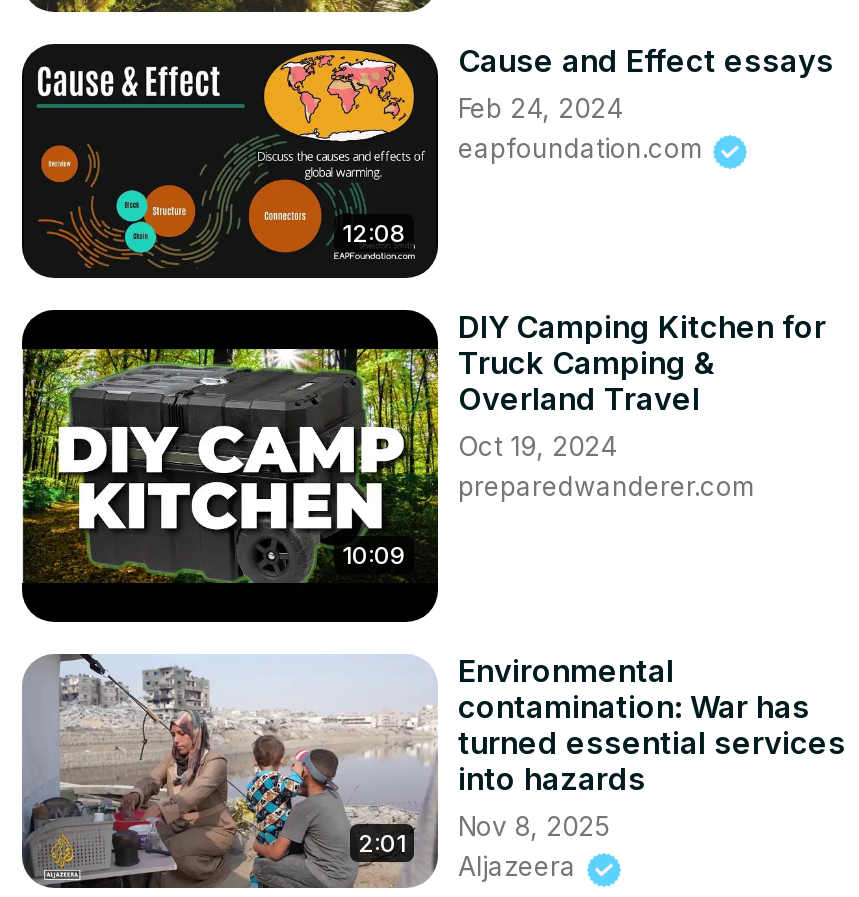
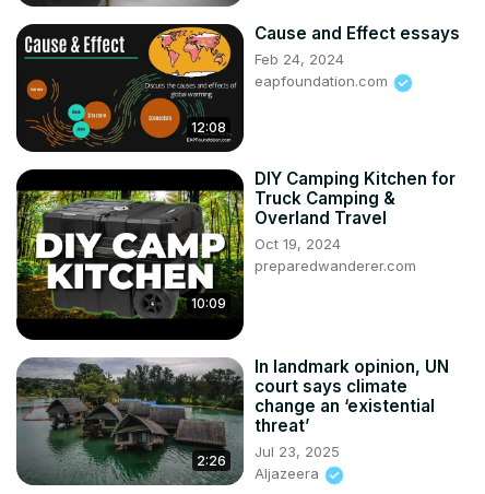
- [image]
- 2:01
+ [image]
+ 2:26

- Environmental
- contamination: War has
- turned essential services
- into hazards
- Nov 8, 2025
+ In landmark opinion, UN
+ court says climate
+ change an ‘existential
+ threat’
+ Jul 23, 2025
